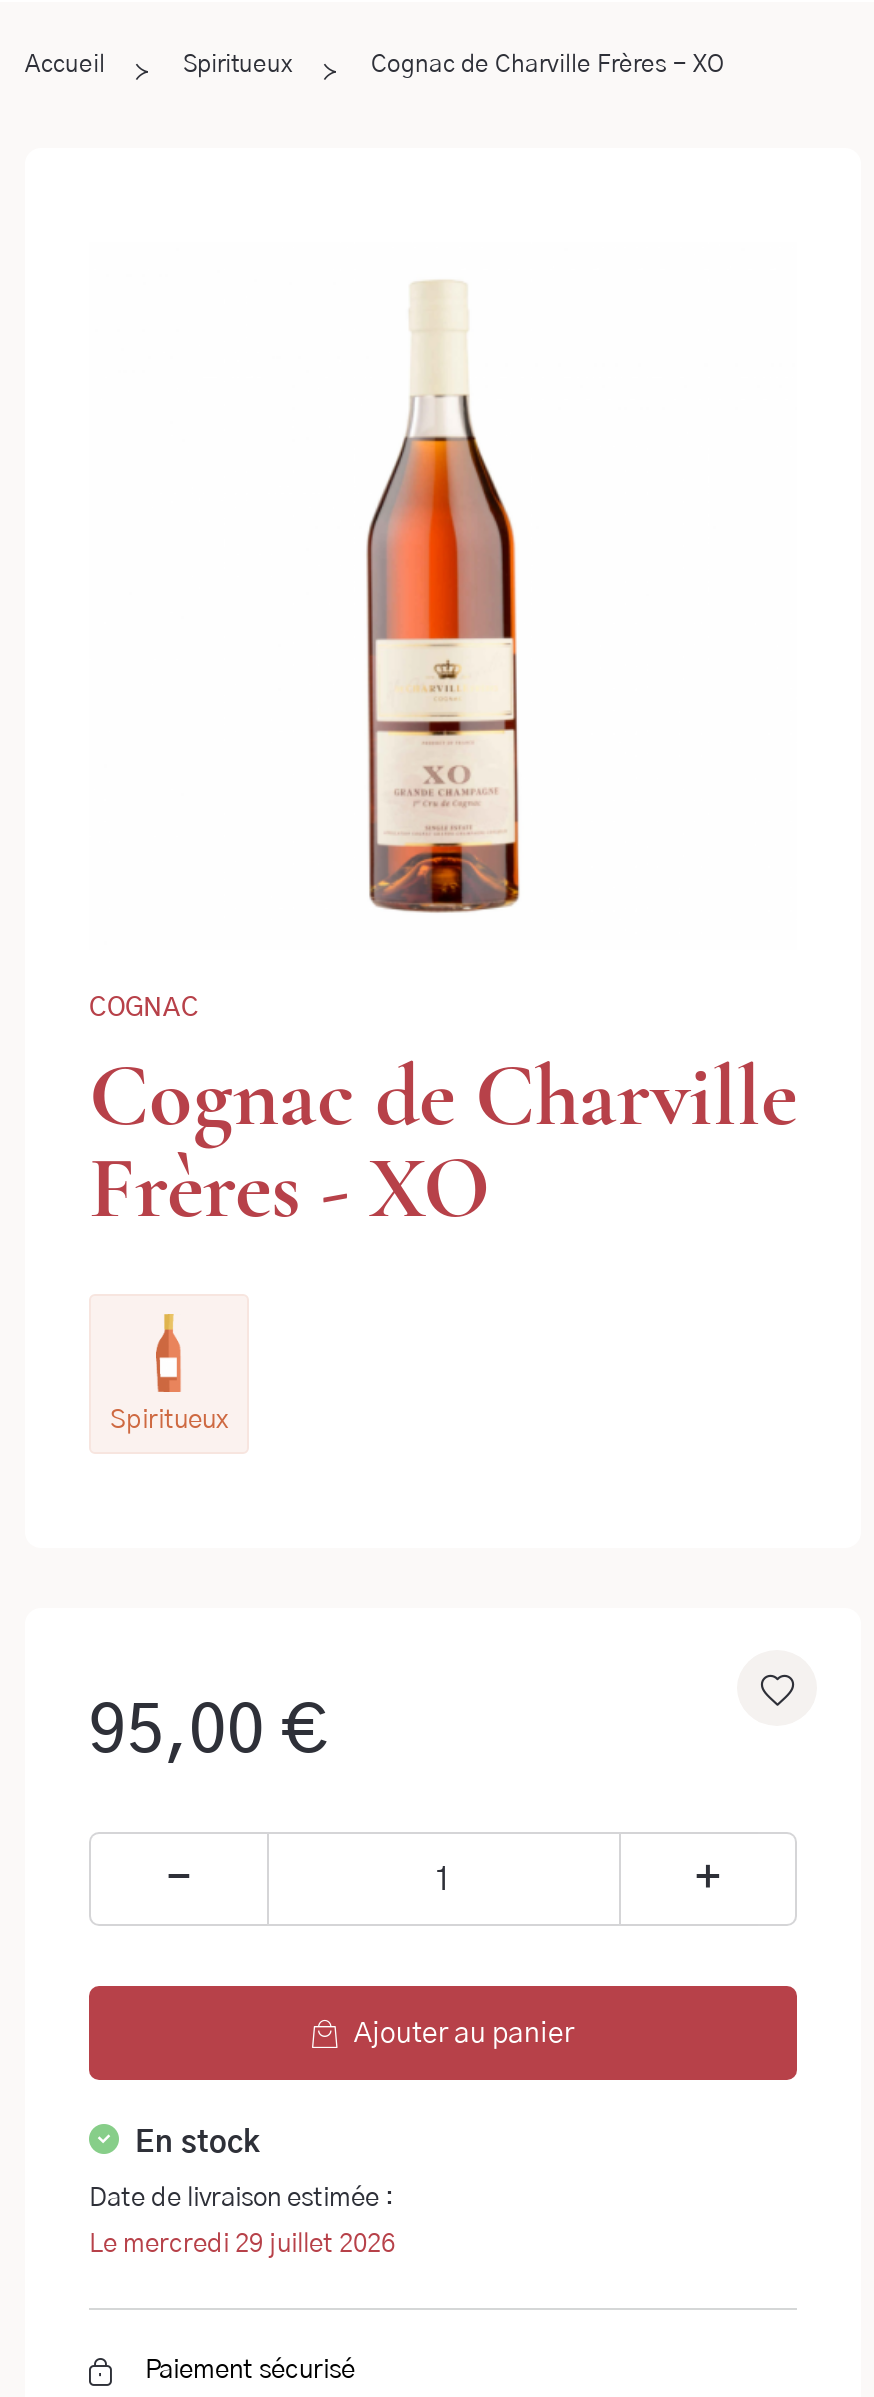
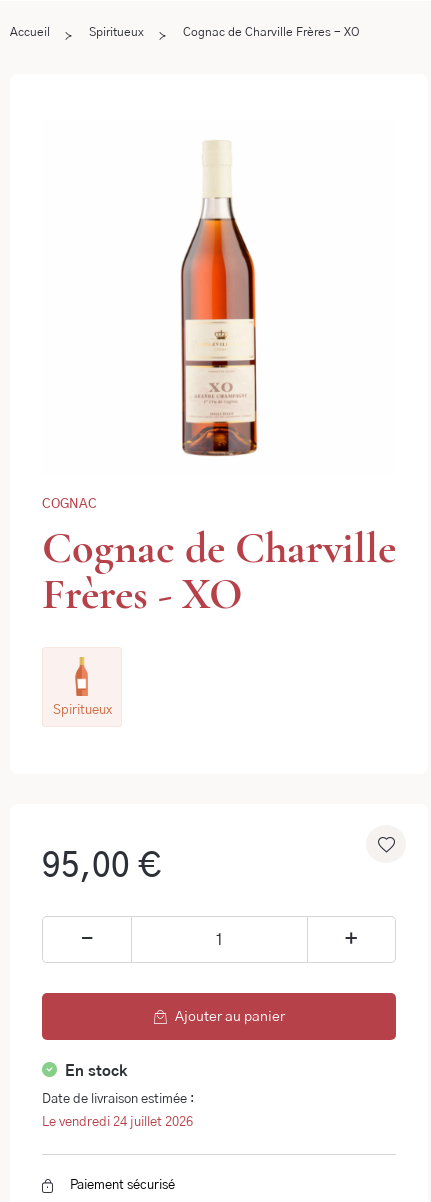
- Le mercredi 29 juillet 2026
+ Le vendredi 24 juillet 2026
